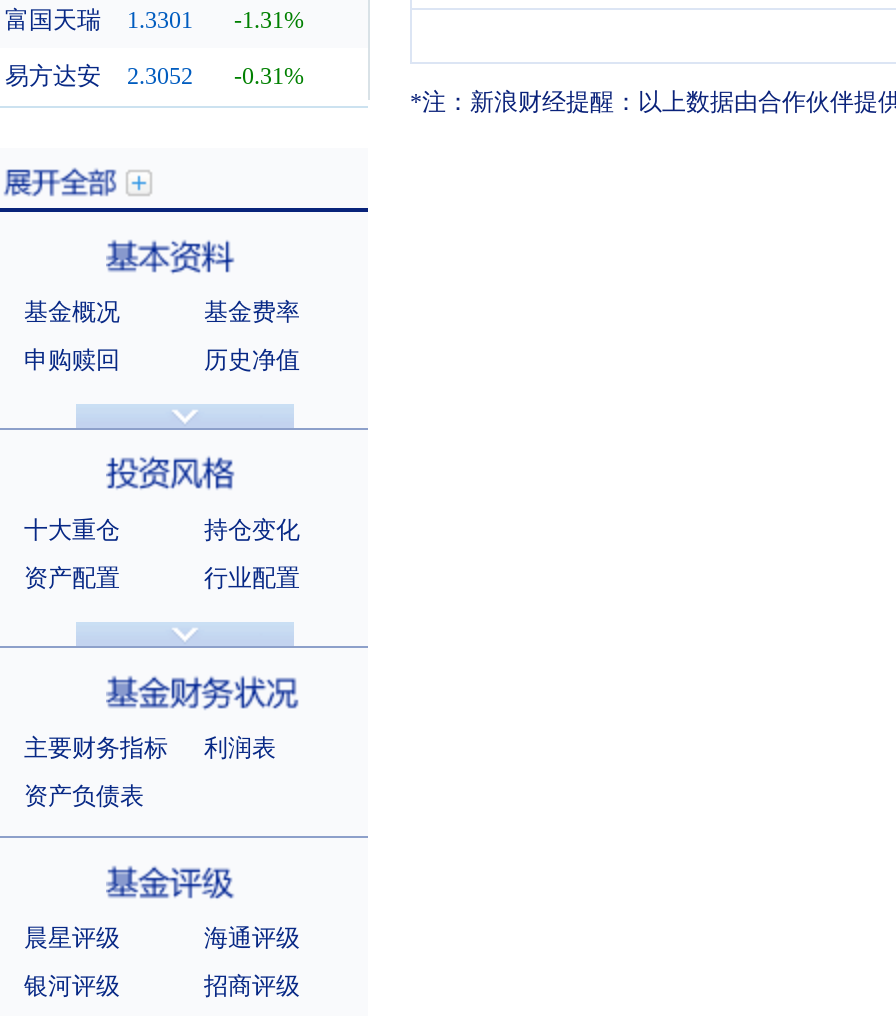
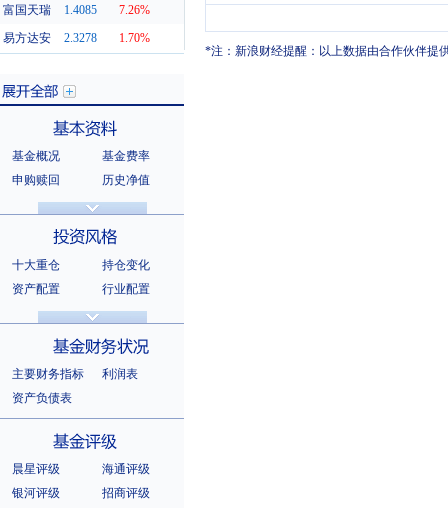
- 1.3301
+ 1.4085

- -1.31%
+ 7.26%

- 2.3052
+ 2.3278

- -0.31%
+ 1.70%
